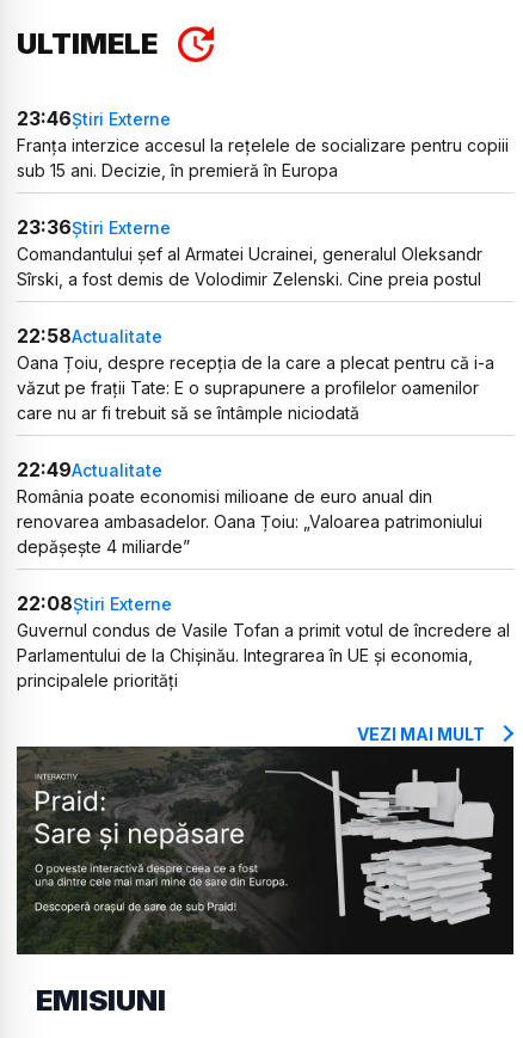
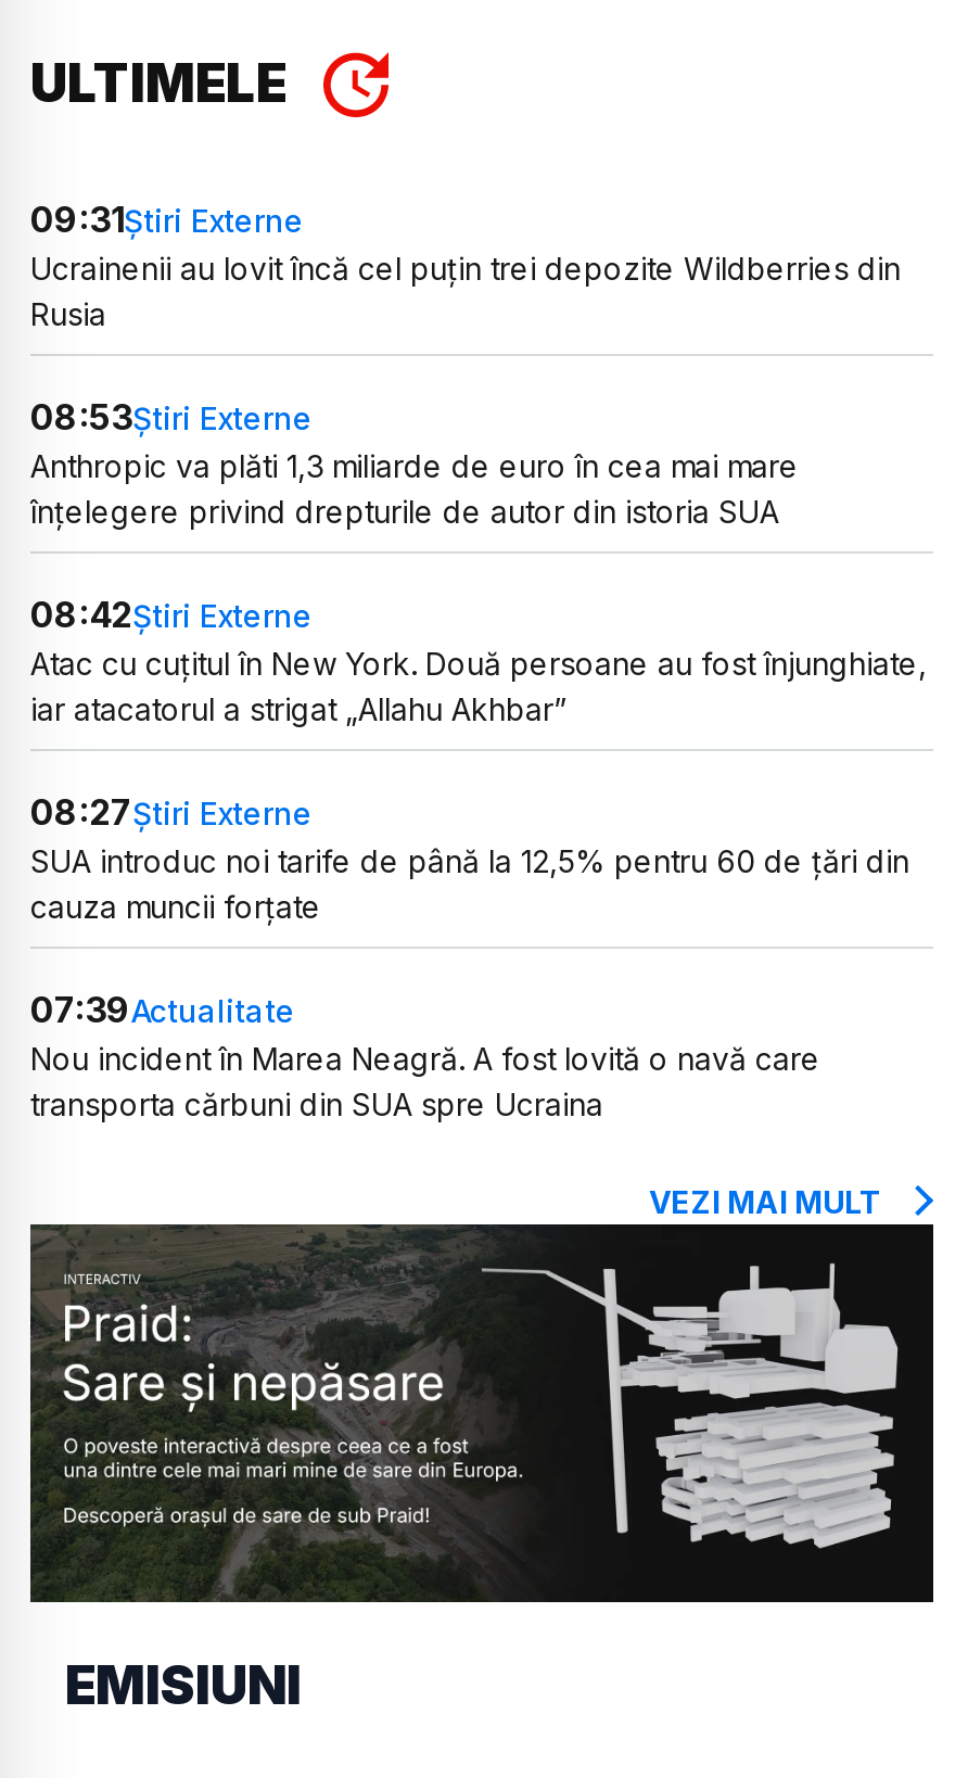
- 23:46Știri Externe
- Franța interzice accesul la rețelele de socializare pentru copiii
- sub 15 ani. Decizie, în premieră în Europa
+ 09:31Știri Externe
+ Ucrainenii au lovit încă cel puțin trei depozite Wildberries din
+ Rusia

- 23:36Știri Externe
- Comandantului șef al Armatei Ucrainei, generalul Oleksandr
- Sîrski, a fost demis de Volodimir Zelenski. Cine preia postul
+ 08:53Știri Externe
+ Anthropic va plăti 1,3 miliarde de euro în cea mai mare
+ înțelegere privind drepturile de autor din istoria SUA

- 22:58Actualitate
- Oana Țoiu, despre recepția de la care a plecat pentru că i-a
- văzut pe frații Tate: E o suprapunere a profilelor oamenilor
- care nu ar fi trebuit să se întâmple niciodată
+ 08:42Știri Externe
+ Atac cu cuțitul în New York. Două persoane au fost înjunghiate,
+ iar atacatorul a strigat „Allahu Akhbar”

- 22:49Actualitate
- România poate economisi milioane de euro anual din
- renovarea ambasadelor. Oana Țoiu: „Valoarea patrimoniului
- depășește 4 miliarde”
+ 08:27Știri Externe
+ SUA introduc noi tarife de până la 12,5% pentru 60 de țări din
+ cauza muncii forțate

- 22:08Știri Externe
- Guvernul condus de Vasile Tofan a primit votul de încredere al
- Parlamentului de la Chișinău. Integrarea în UE și economia,
- principalele priorități
+ 07:39Actualitate
+ Nou incident în Marea Neagră. A fost lovită o navă care
+ transporta cărbuni din SUA spre Ucraina
